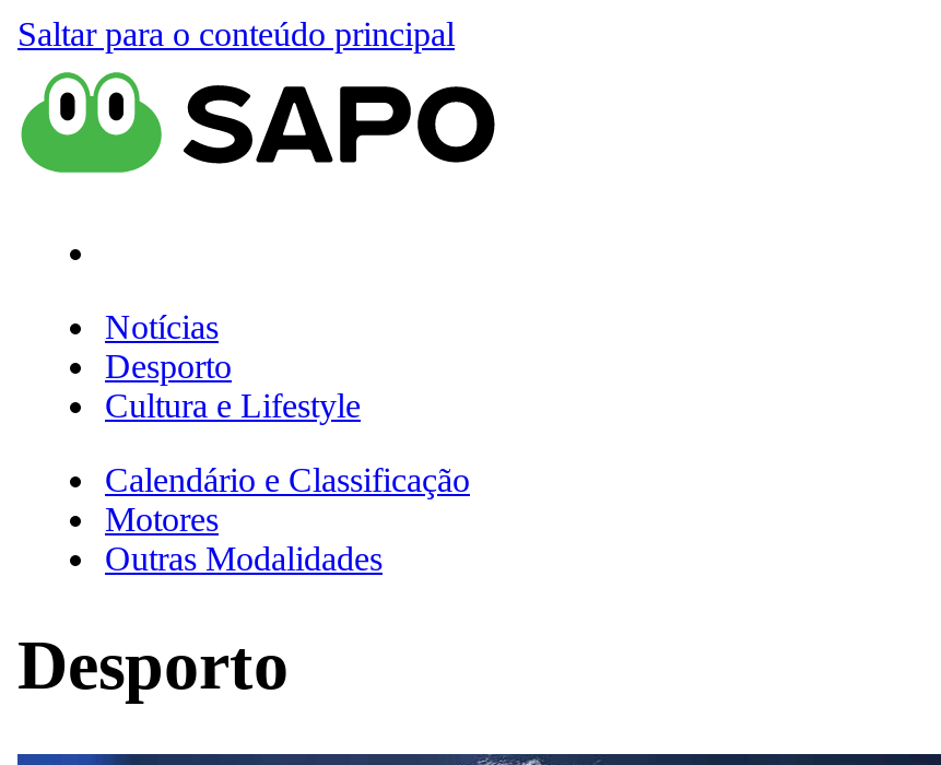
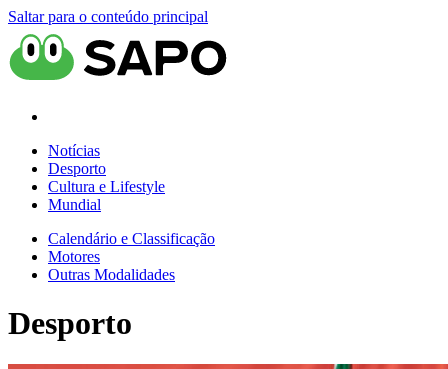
+ Mundial
